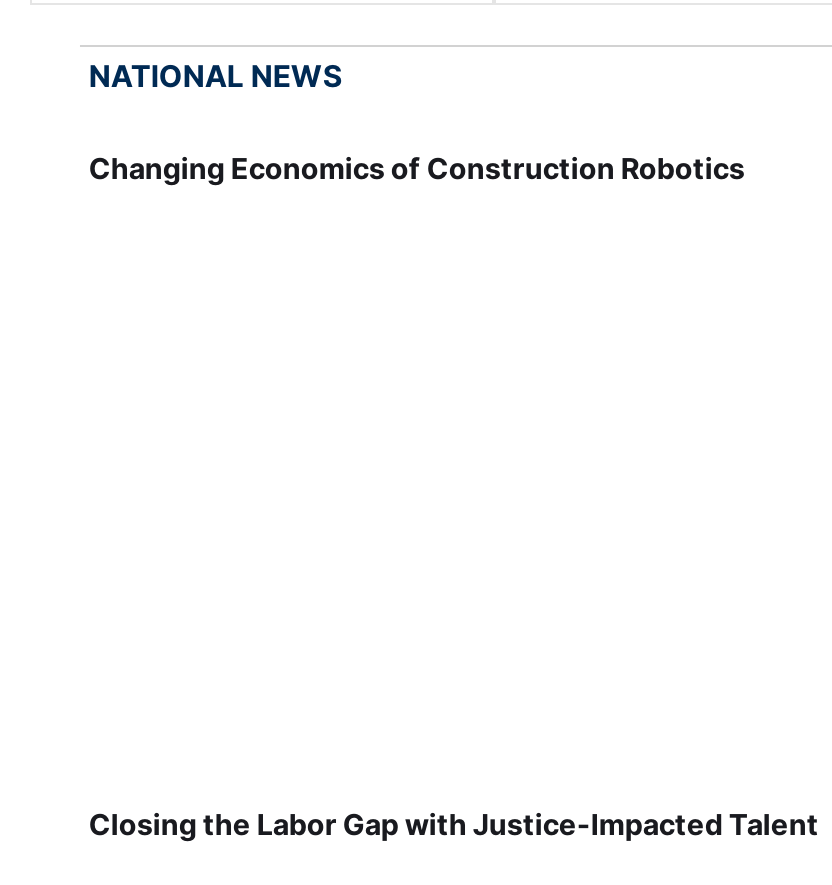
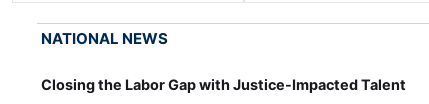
- Changing Economics of Construction Robotics
